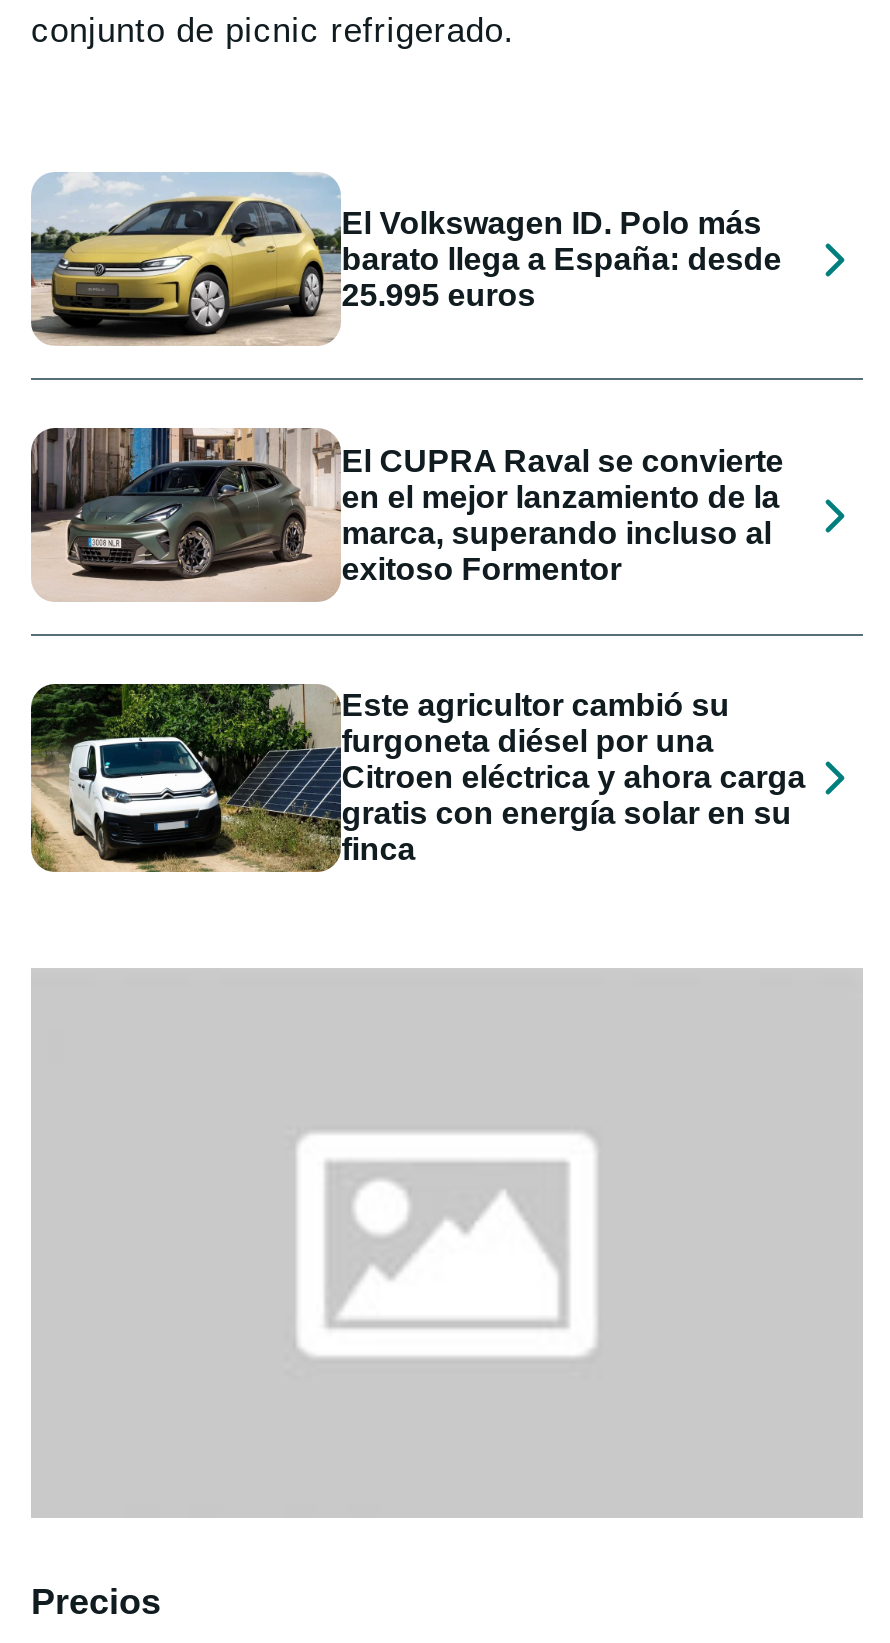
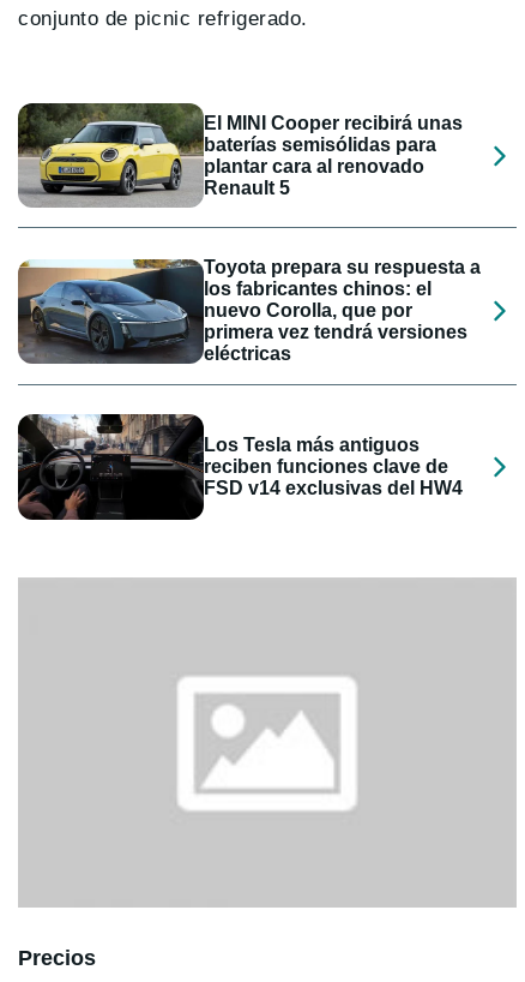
- [image]
- El Volkswagen ID. Polo más
- barato llega a España: desde
- 25.995 euros
+ [image]
+ El MINI Cooper recibirá unas
+ baterías semisólidas para
+ plantar cara al renovado
+ Renault 5

- [image]
- El CUPRA Raval se convierte
- en el mejor lanzamiento de la
- marca, superando incluso al
- exitoso Formentor
+ [image]
+ Toyota prepara su respuesta a
+ los fabricantes chinos: el
+ nuevo Corolla, que por
+ primera vez tendrá versiones
+ eléctricas

- [image]
- Este agricultor cambió su
- furgoneta diésel por una
- Citroen eléctrica y ahora carga
- gratis con energía solar en su
- finca
+ [image]
+ Los Tesla más antiguos
+ reciben funciones clave de
+ FSD v14 exclusivas del HW4
